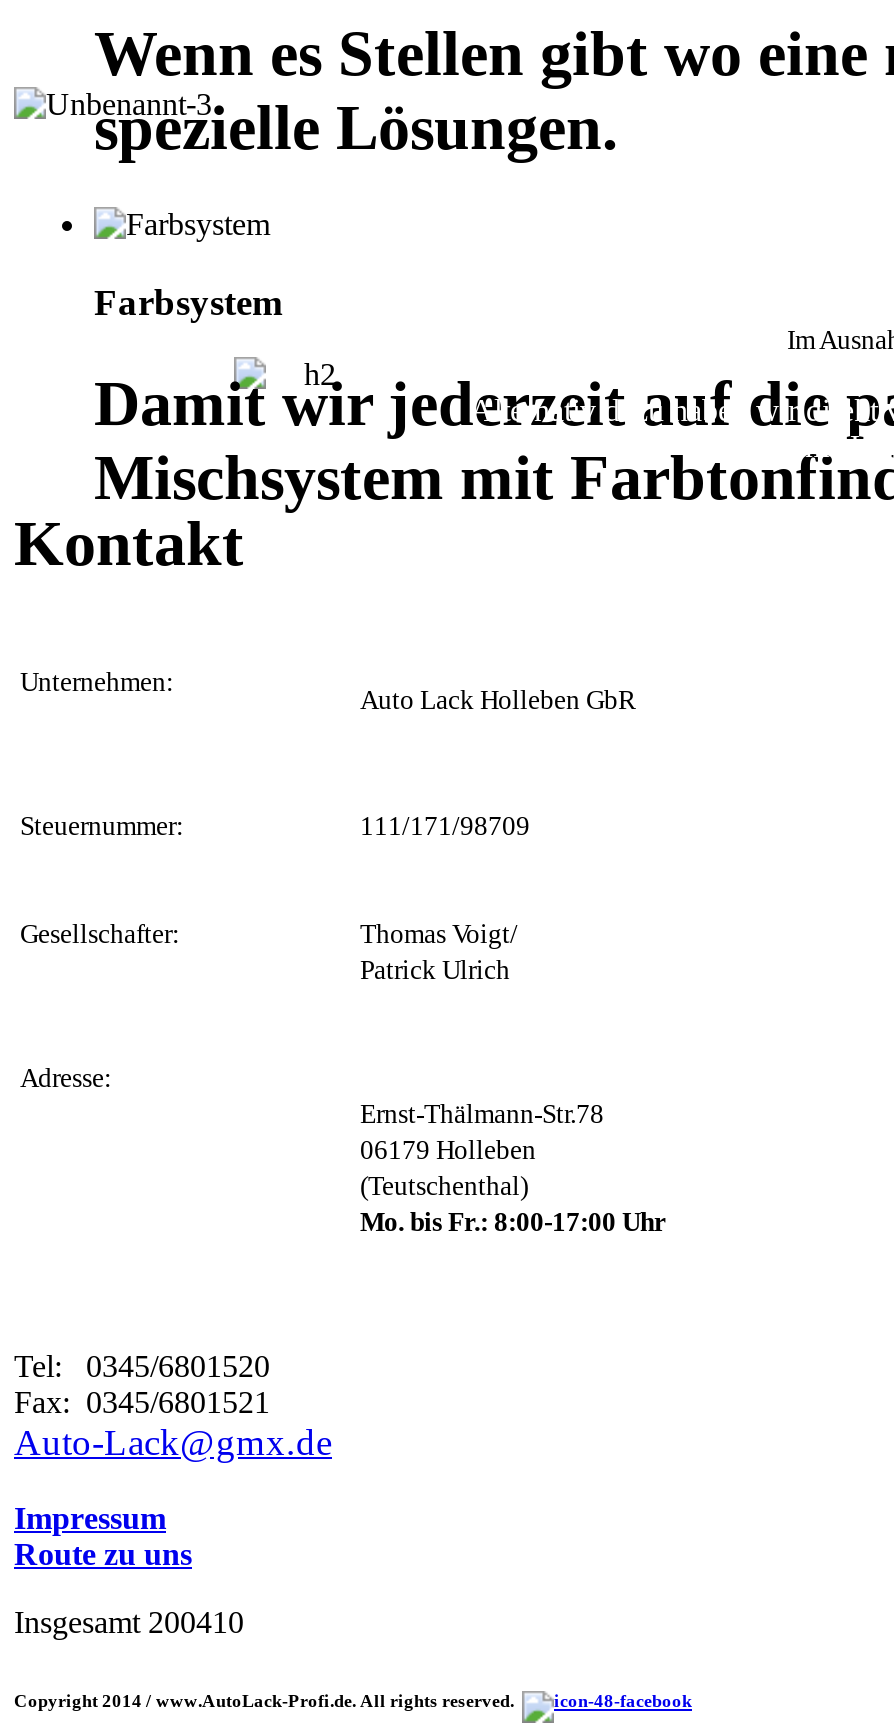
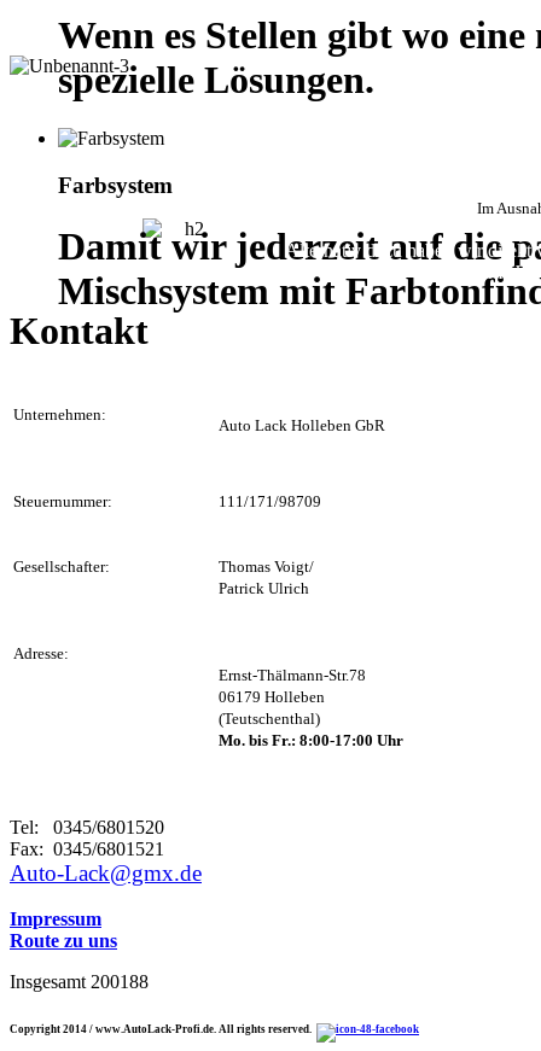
- Insgesamt 200410
+ Insgesamt 200188
